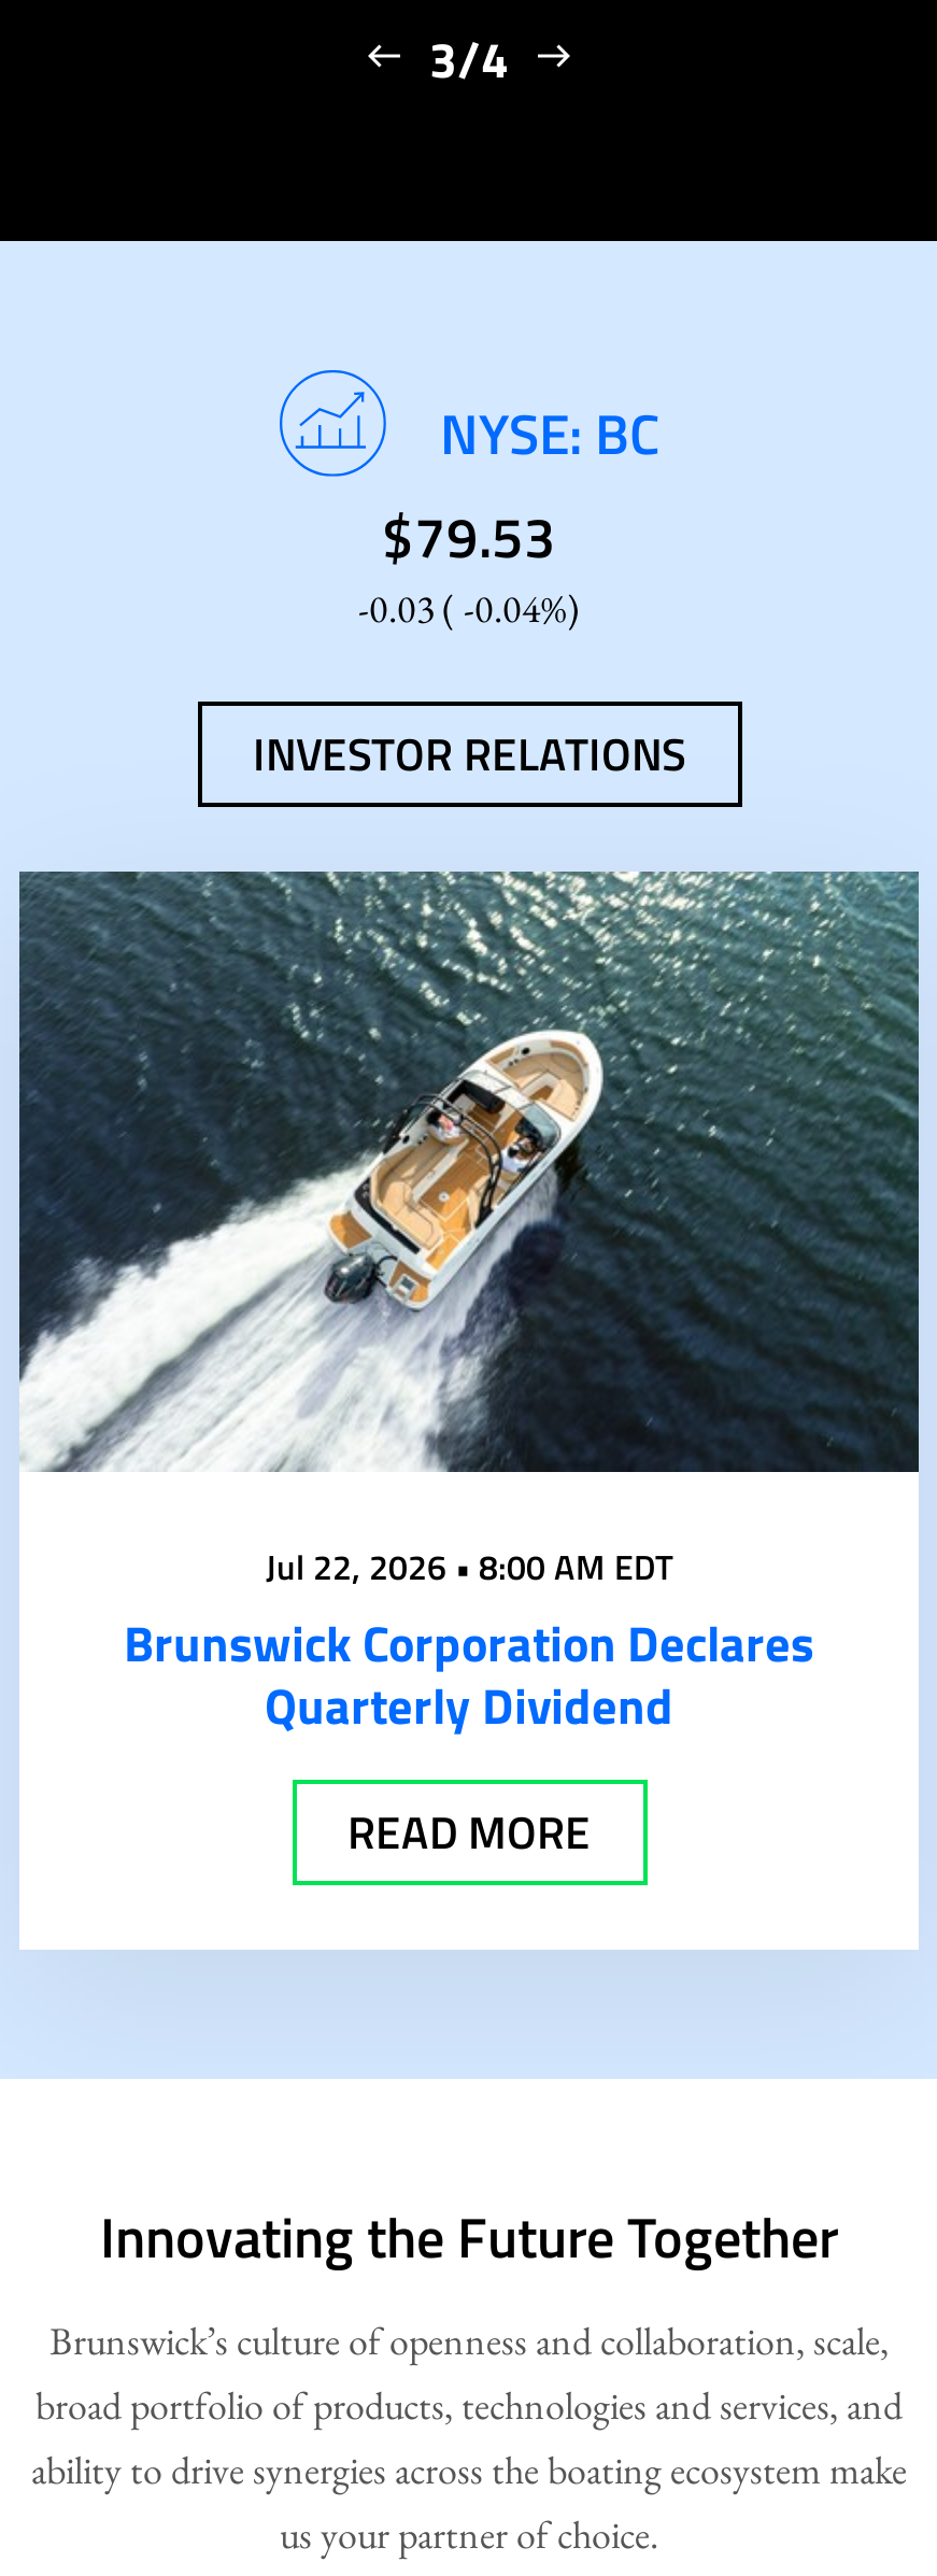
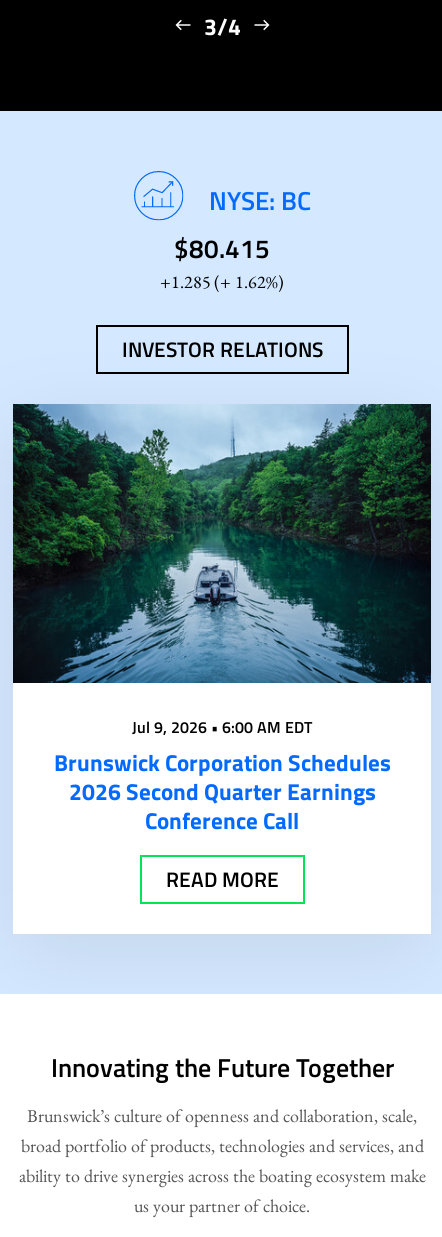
- $79.53
- -0.03 ( -0.04%)
+ $80.415
+ 1.285 (
+ 1.62%)

- [image]
- Jul 22, 2026 • 8:00 AM EDT
- Brunswick Corporation Declares
- Quarterly Dividend
+ [image]
+ Jul 9, 2026 • 6:00 AM EDT
+ Brunswick Corporation Schedules
+ 2026 Second Quarter Earnings
+ Conference Call
